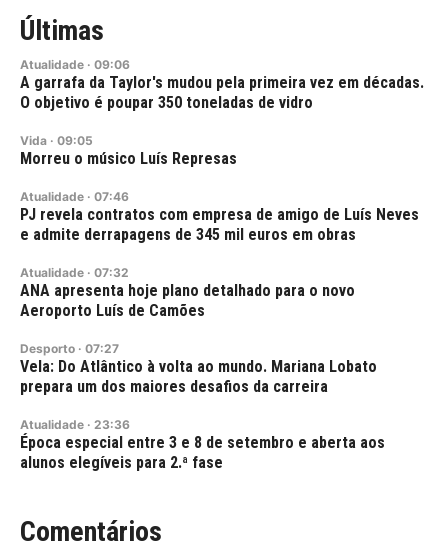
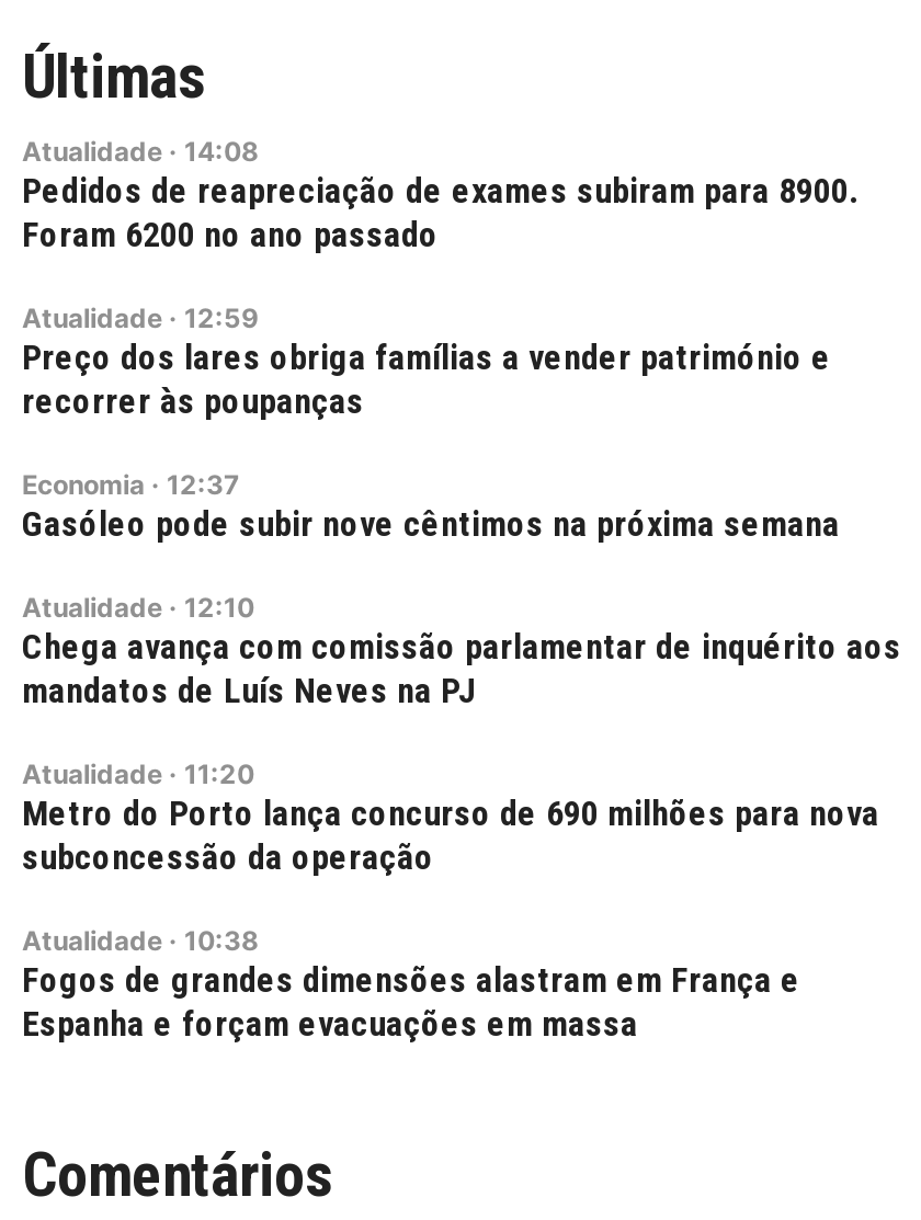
- Atualidade · 09:06
- A garrafa da Taylor's mudou pela primeira vez em décadas.
- O objetivo é poupar 350 toneladas de vidro
+ Atualidade · 14:08
+ Pedidos de reapreciação de exames subiram para 8900.
+ Foram 6200 no ano passado

- Vida · 09:05
- Morreu o músico Luís Represas
+ Atualidade · 12:59
+ Preço dos lares obriga famílias a vender património e
+ recorrer às poupanças

- Atualidade · 07:46
- PJ revela contratos com empresa de amigo de Luís Neves
- e admite derrapagens de 345 mil euros em obras
+ Economia · 12:37
+ Gasóleo pode subir nove cêntimos na próxima semana

- Atualidade · 07:32
- ANA apresenta hoje plano detalhado para o novo
- Aeroporto Luís de Camões
+ Atualidade · 12:10
+ Chega avança com comissão parlamentar de inquérito aos
+ mandatos de Luís Neves na PJ

- Desporto · 07:27
- Vela: Do Atlântico à volta ao mundo. Mariana Lobato
- prepara um dos maiores desafios da carreira
+ Atualidade · 11:20
+ Metro do Porto lança concurso de 690 milhões para nova
+ subconcessão da operação

- Atualidade · 23:36
- Época especial entre 3 e 8 de setembro e aberta aos
- alunos elegíveis para 2.ª fase
+ Atualidade · 10:38
+ Fogos de grandes dimensões alastram em França e
+ Espanha e forçam evacuações em massa
